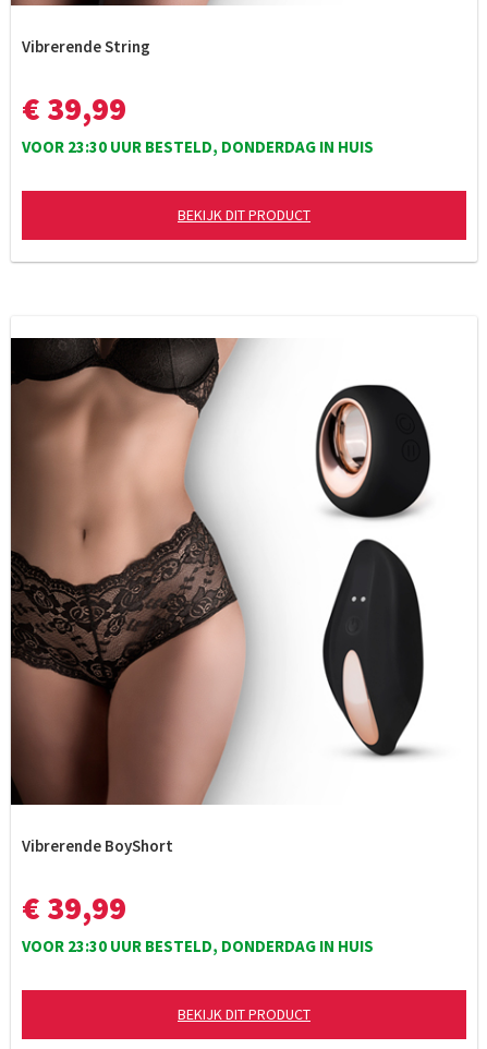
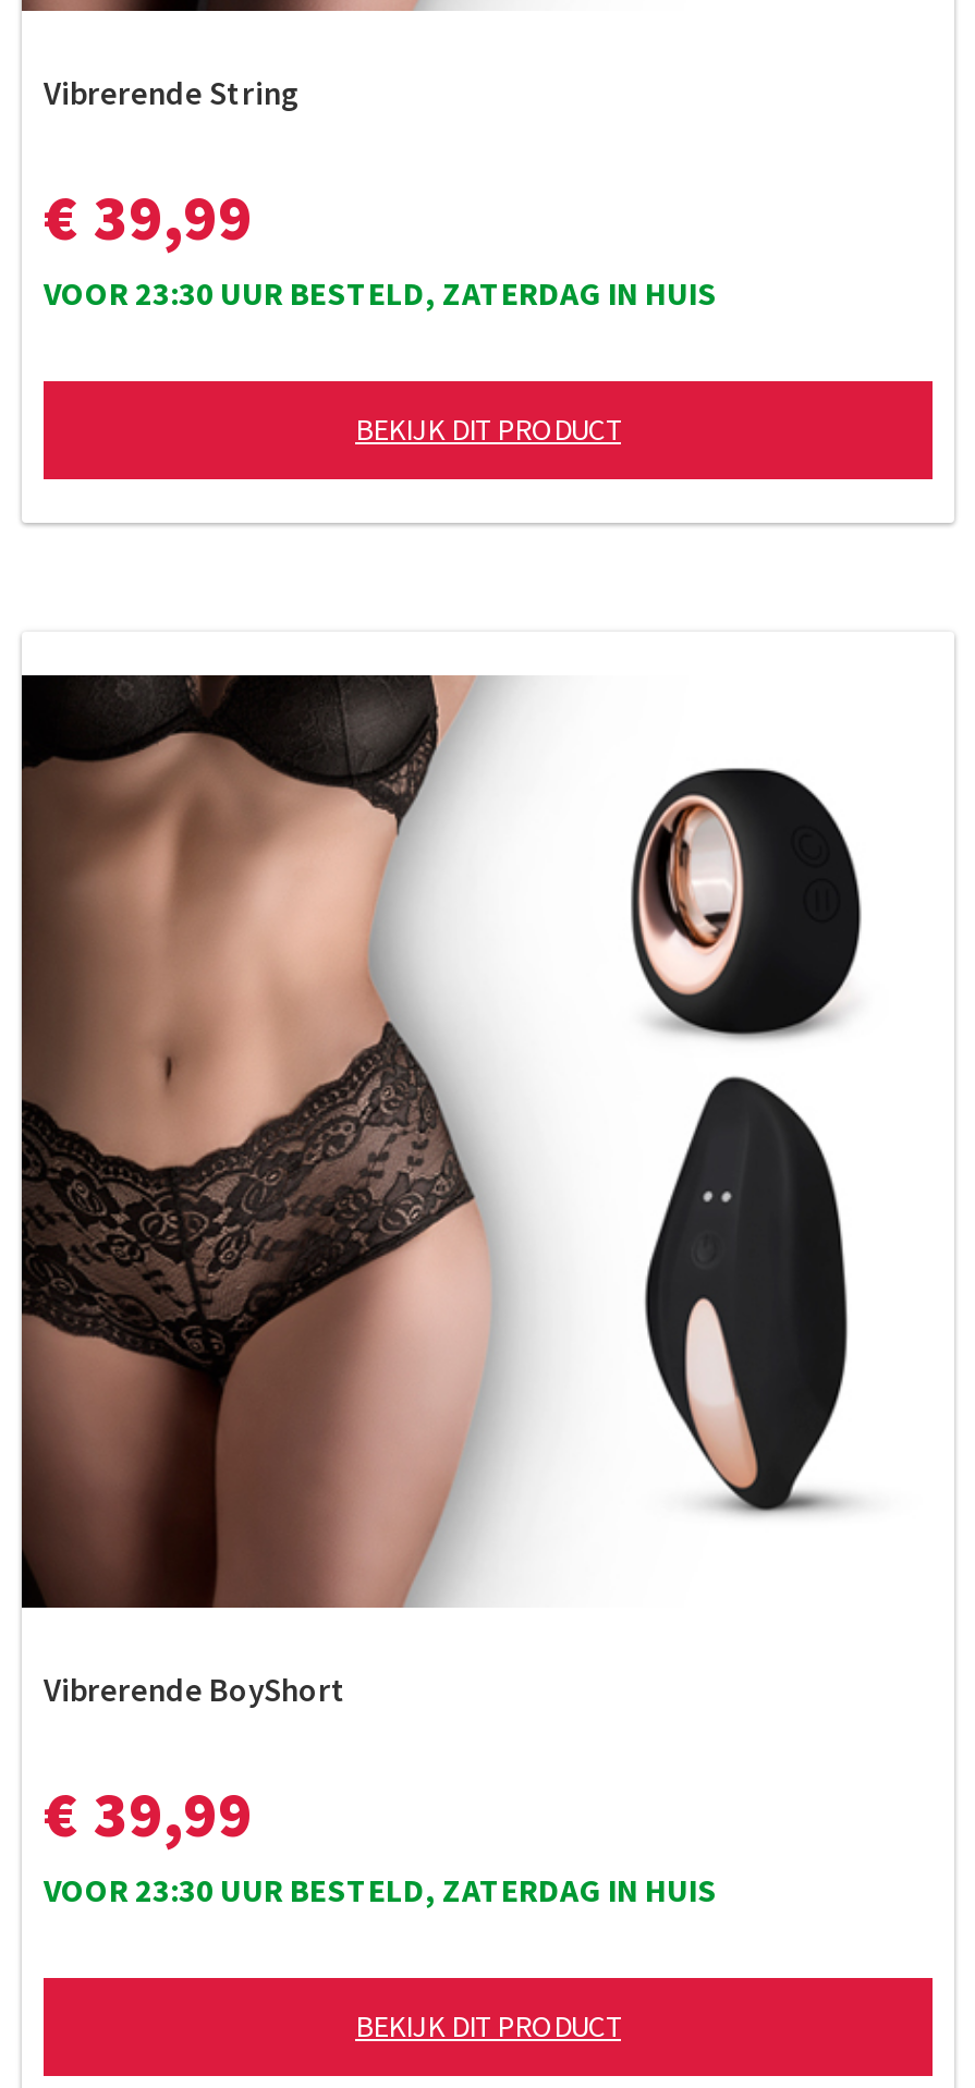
- VOOR 23:30 UUR BESTELD, DONDERDAG IN HUIS
+ VOOR 23:30 UUR BESTELD, ZATERDAG IN HUIS

- VOOR 23:30 UUR BESTELD, DONDERDAG IN HUIS
+ VOOR 23:30 UUR BESTELD, ZATERDAG IN HUIS
